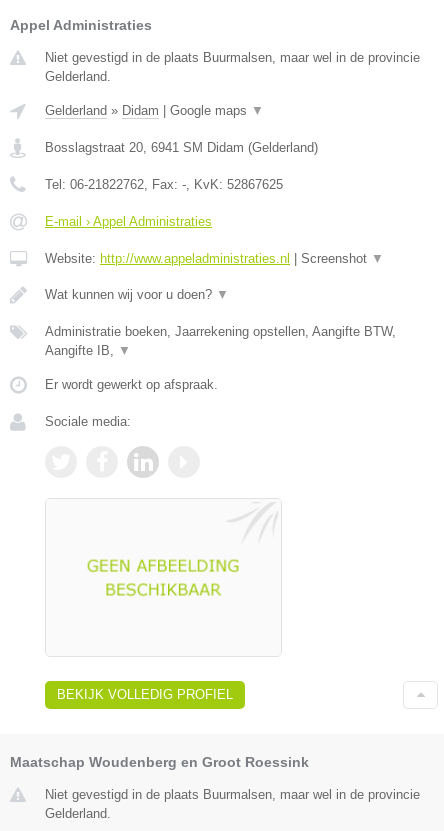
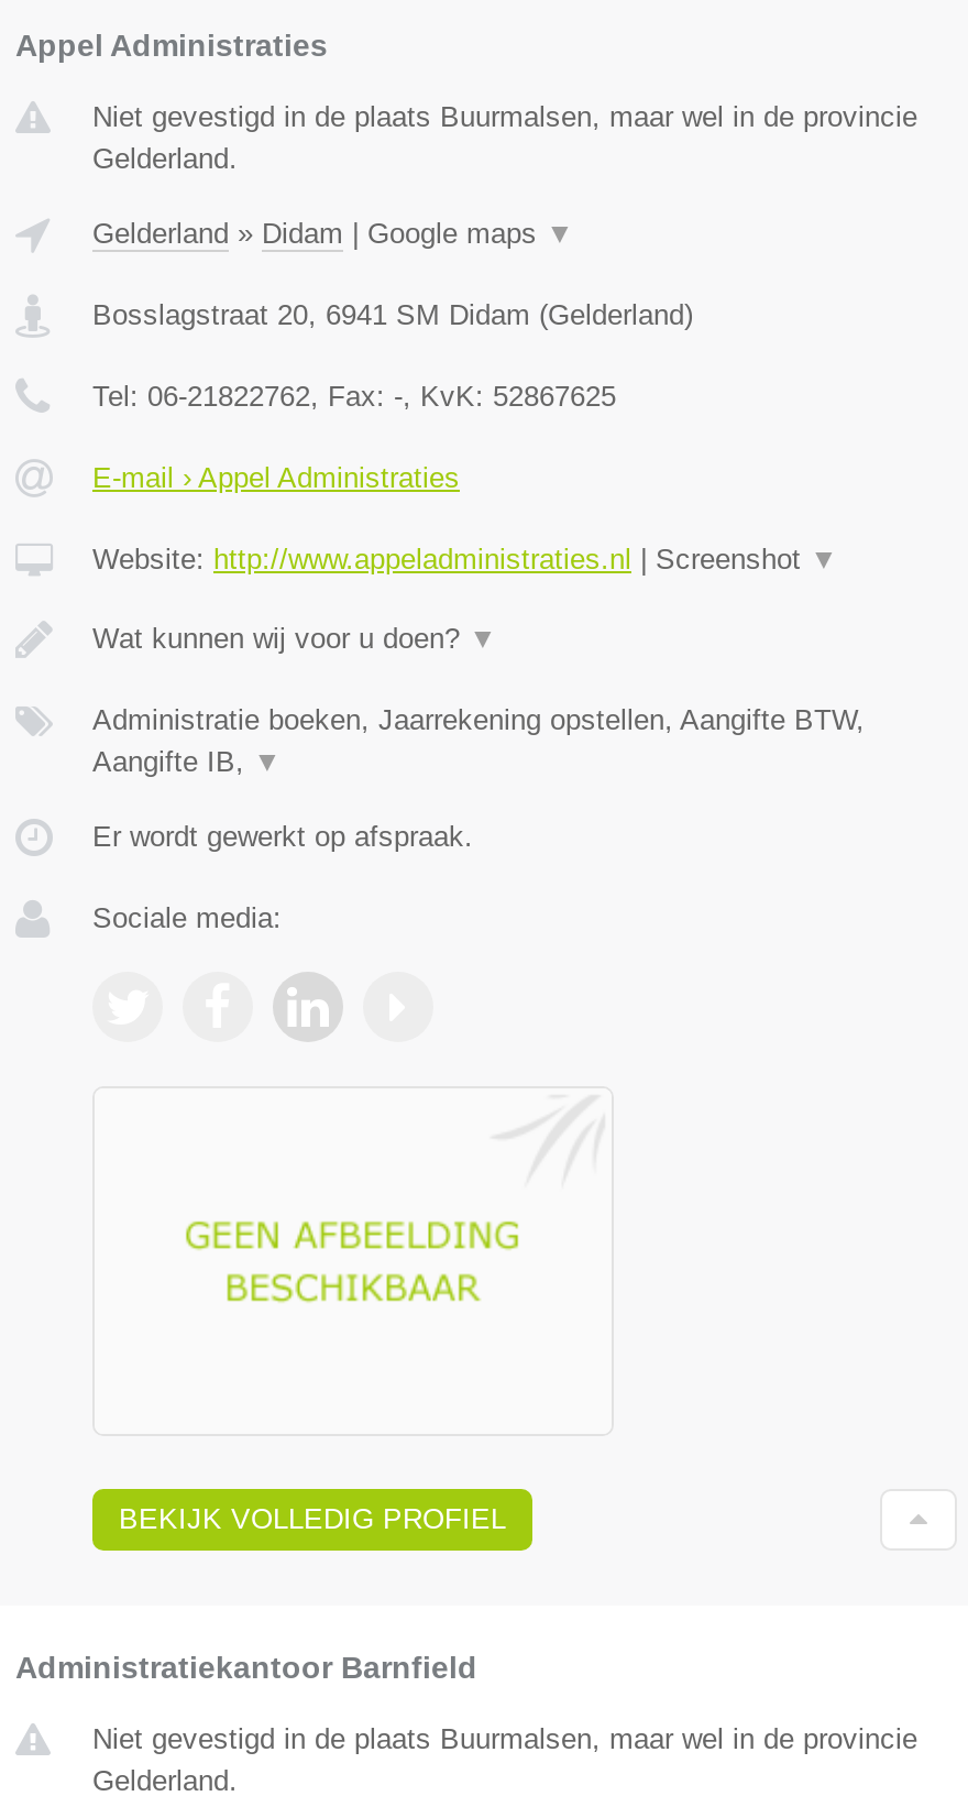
- Maatschap Woudenberg en Groot Roessink
+ Administratiekantoor Barnfield
